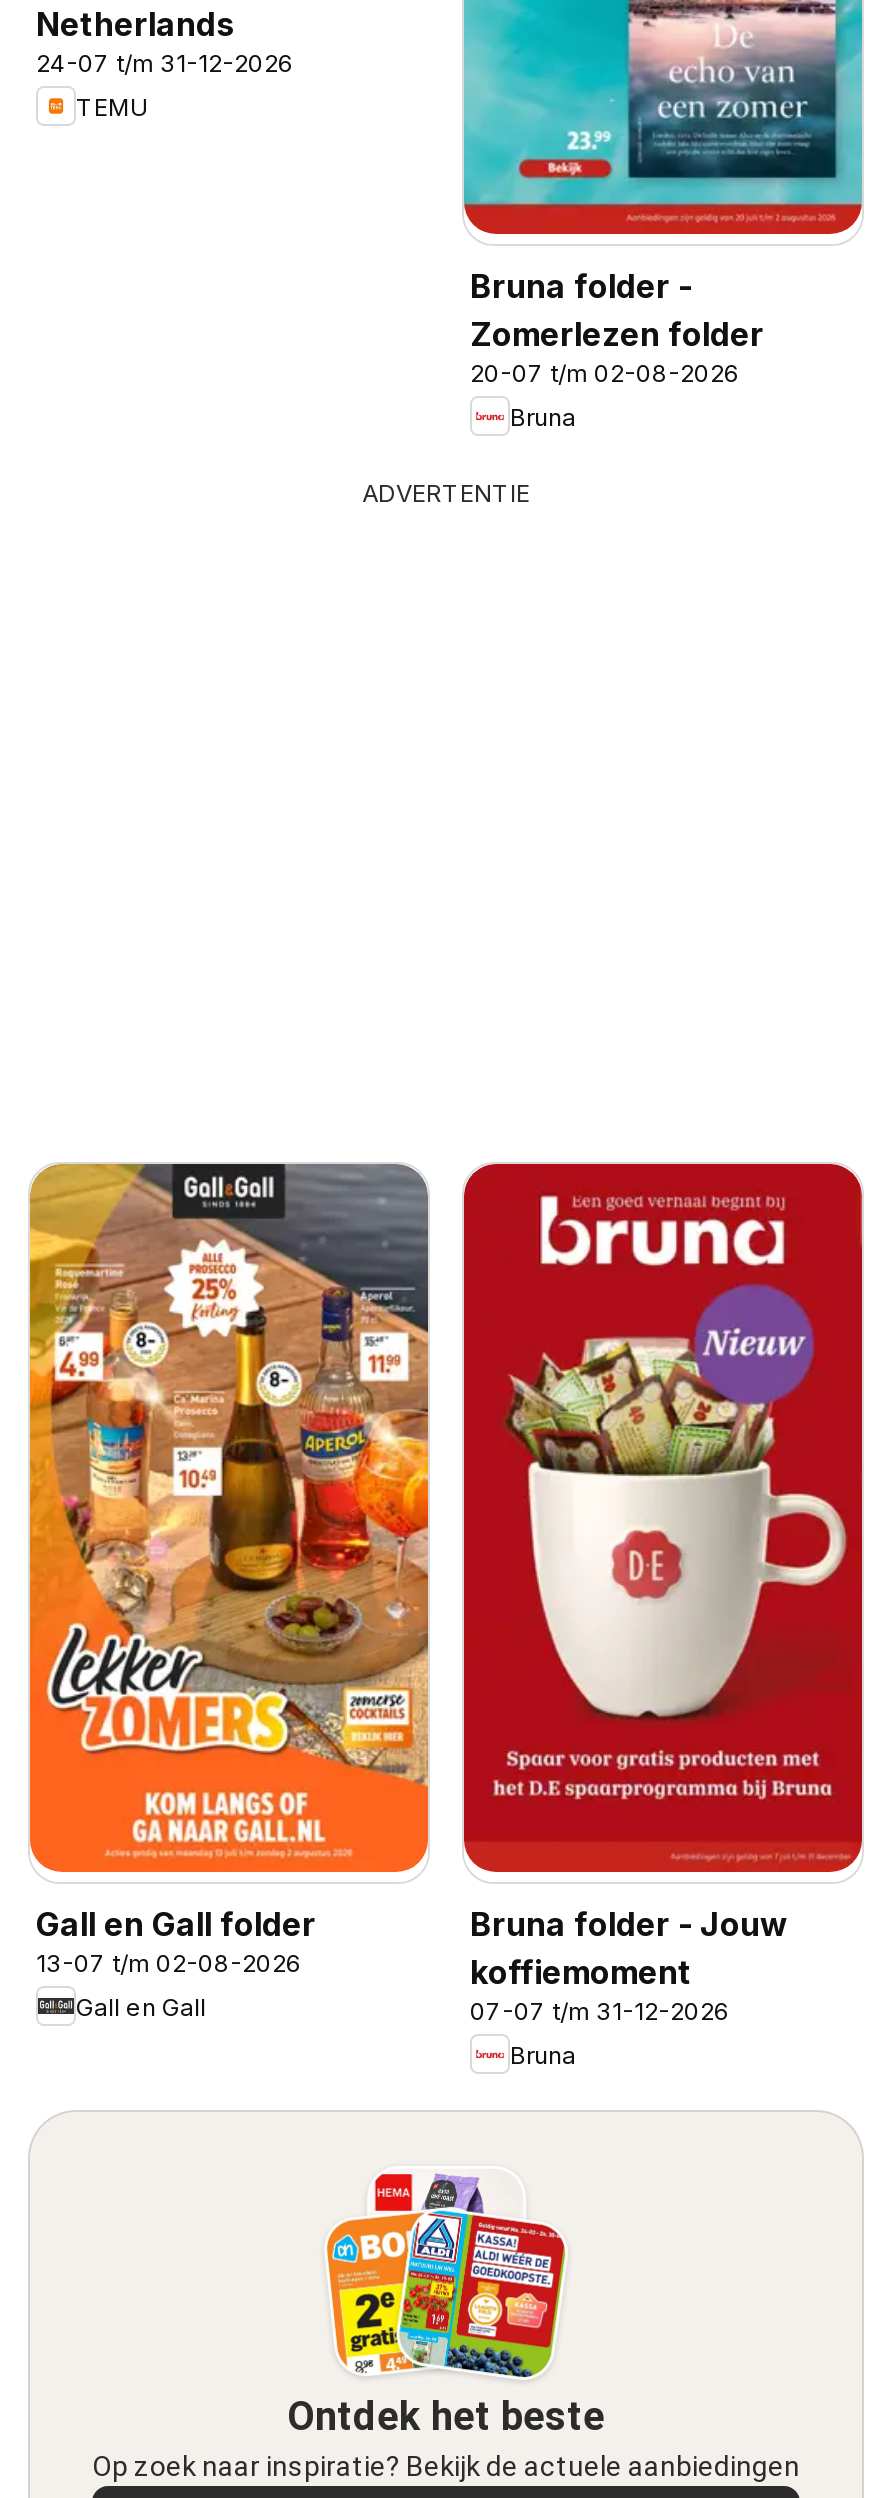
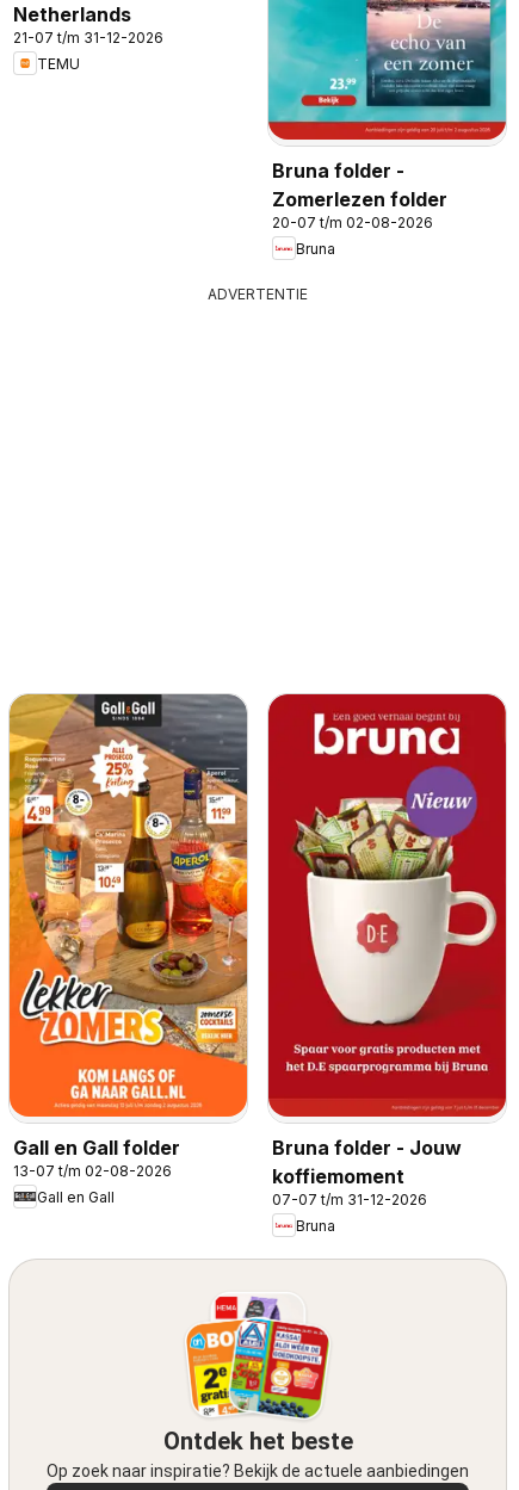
- 24-07 t/m 31-12-2026
+ 21-07 t/m 31-12-2026
